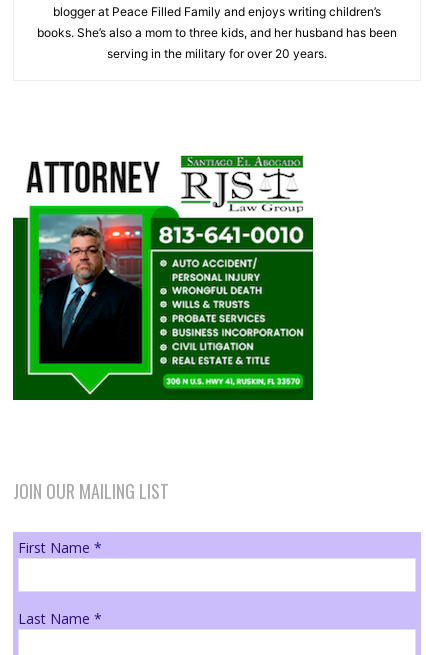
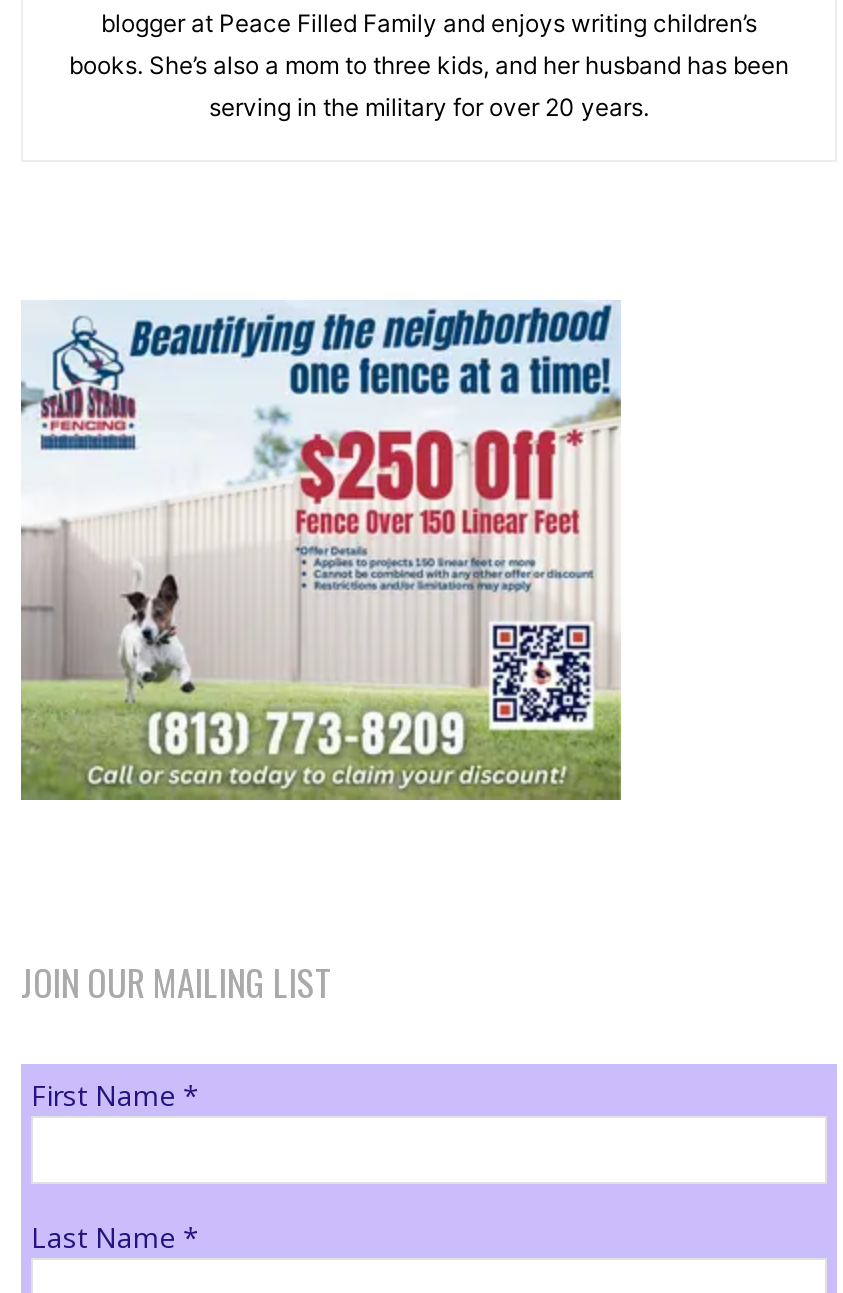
- [image]
+ [image]
